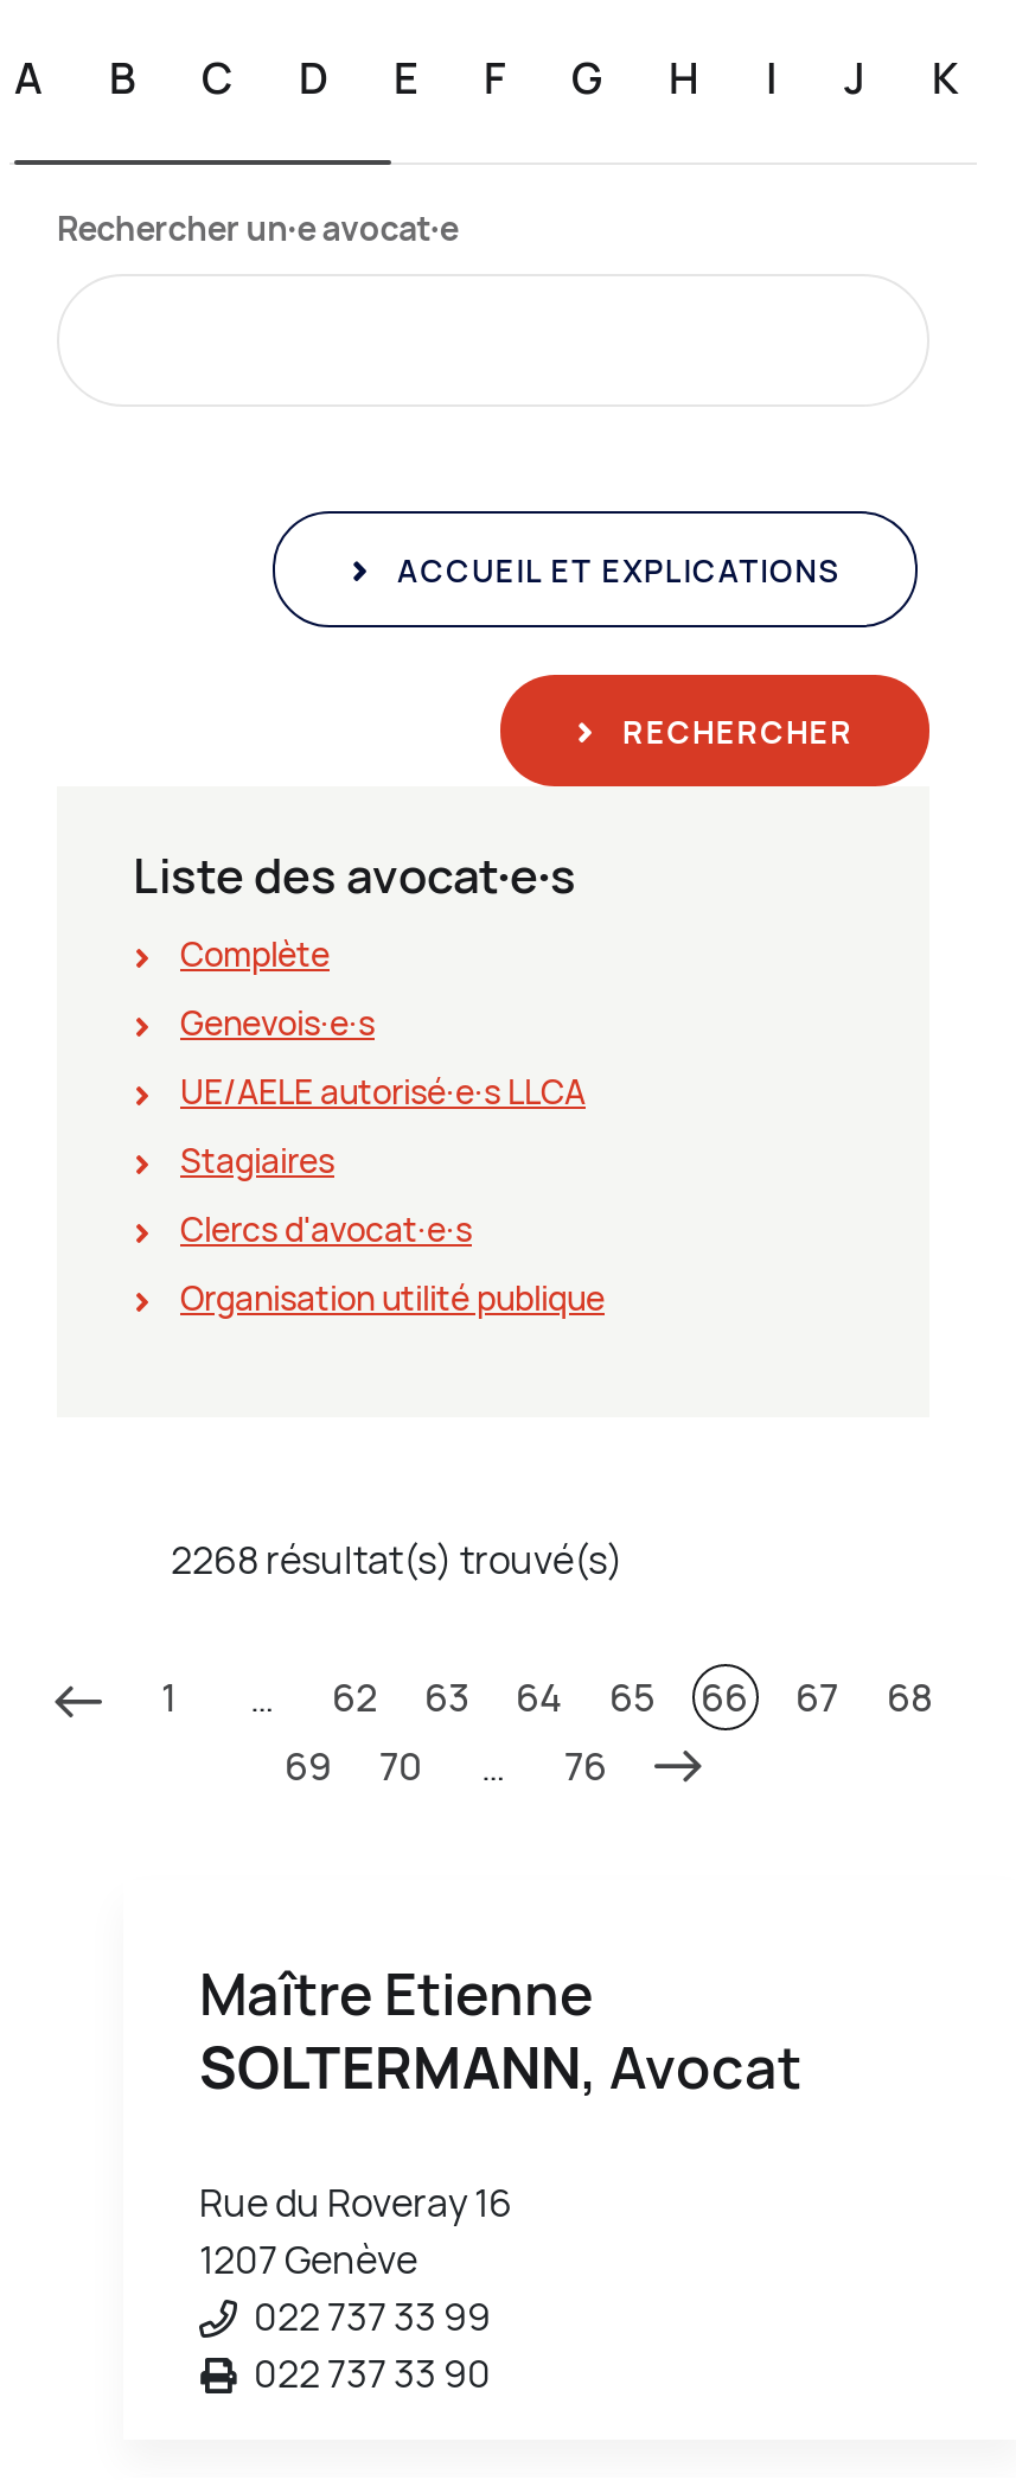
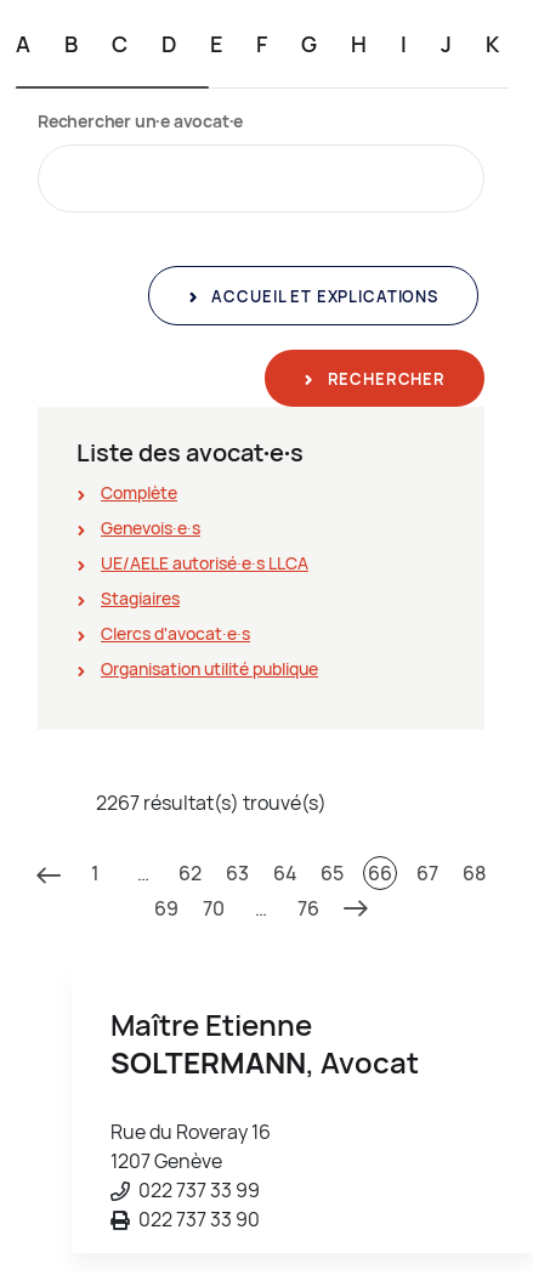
- 2268 résultat(s) trouvé(s)
+ 2267 résultat(s) trouvé(s)
